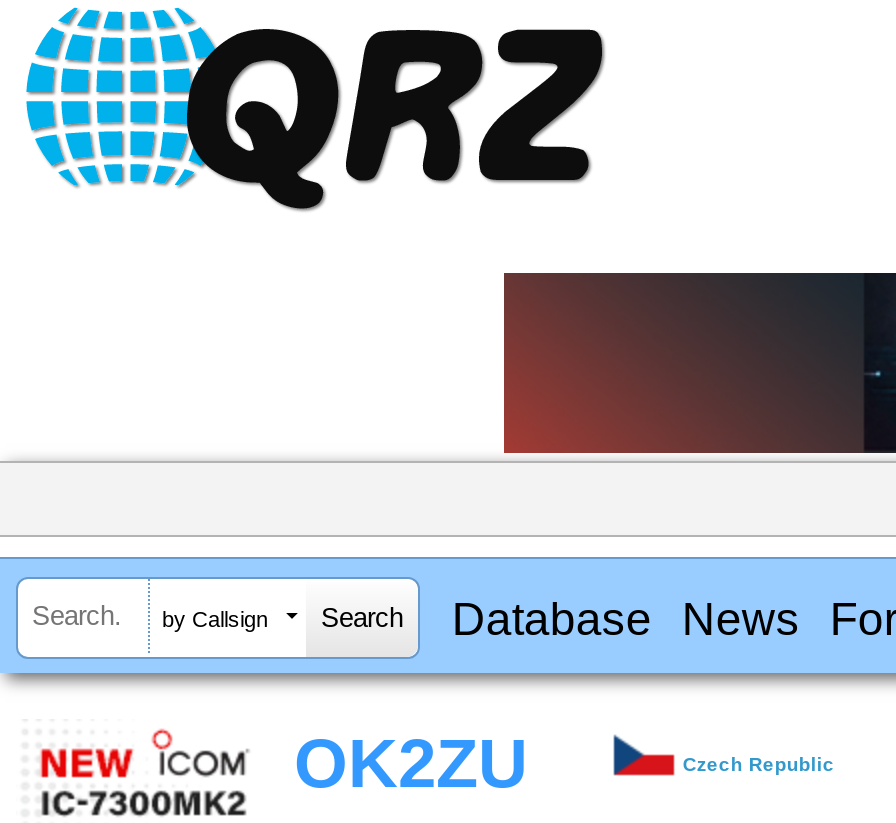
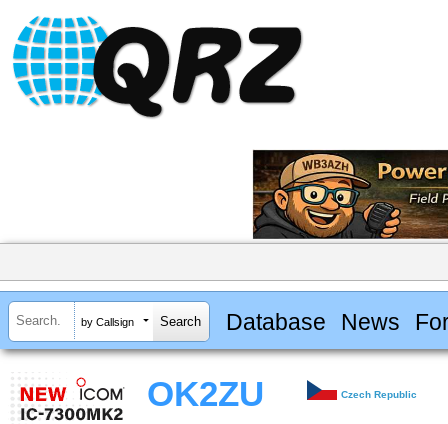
- [image]
+ [image]
